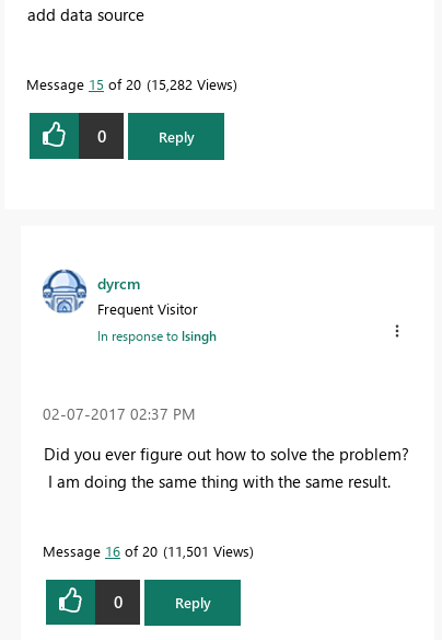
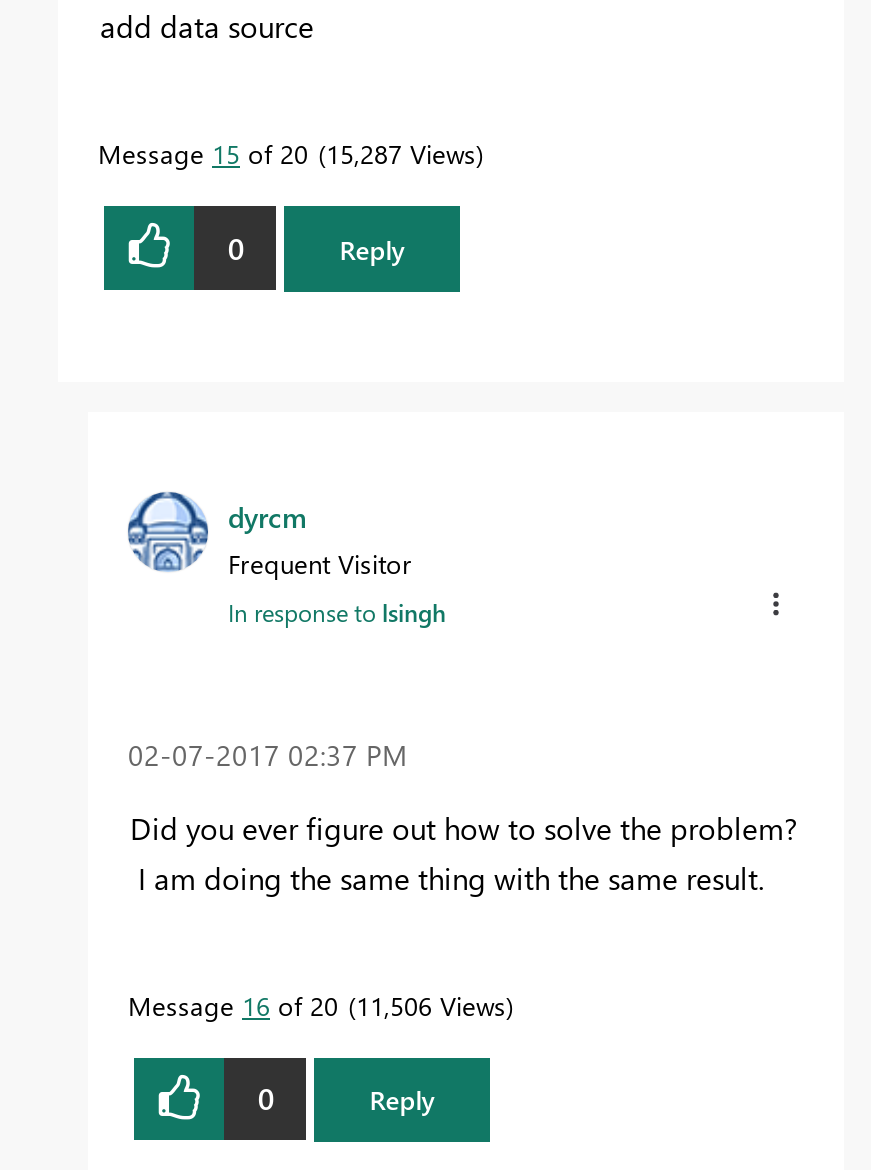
- Message 15 of 20 15,282 Views
+ Message 15 of 20 15,287 Views

- Message 16 of 20 11,501 Views
+ Message 16 of 20 11,506 Views
